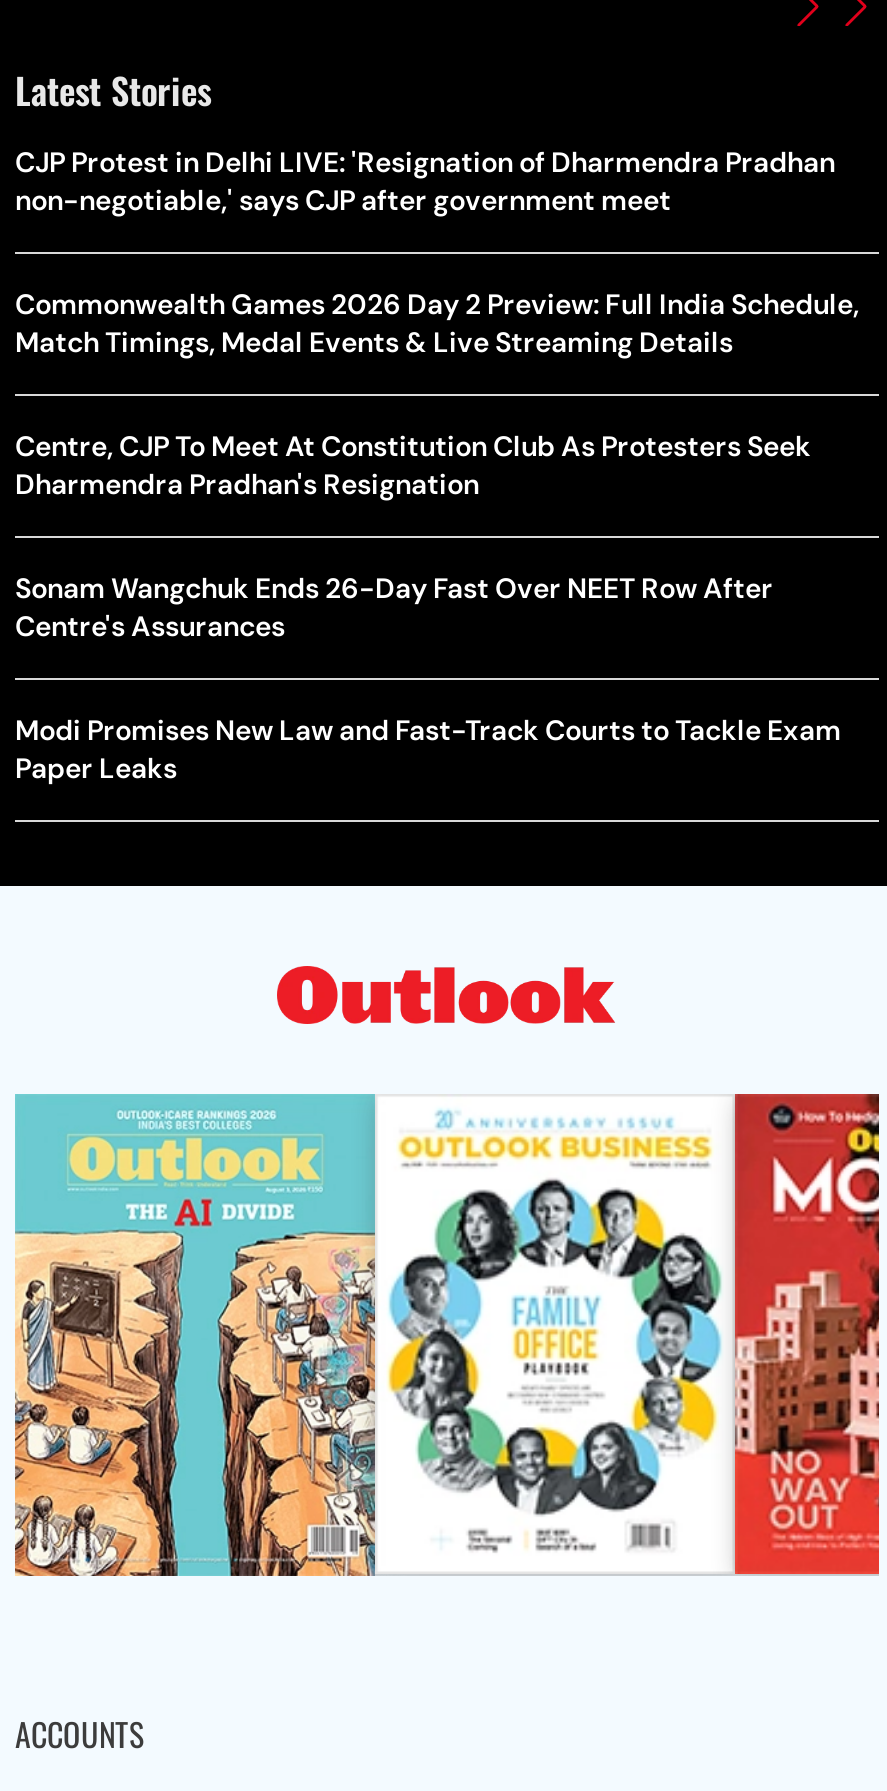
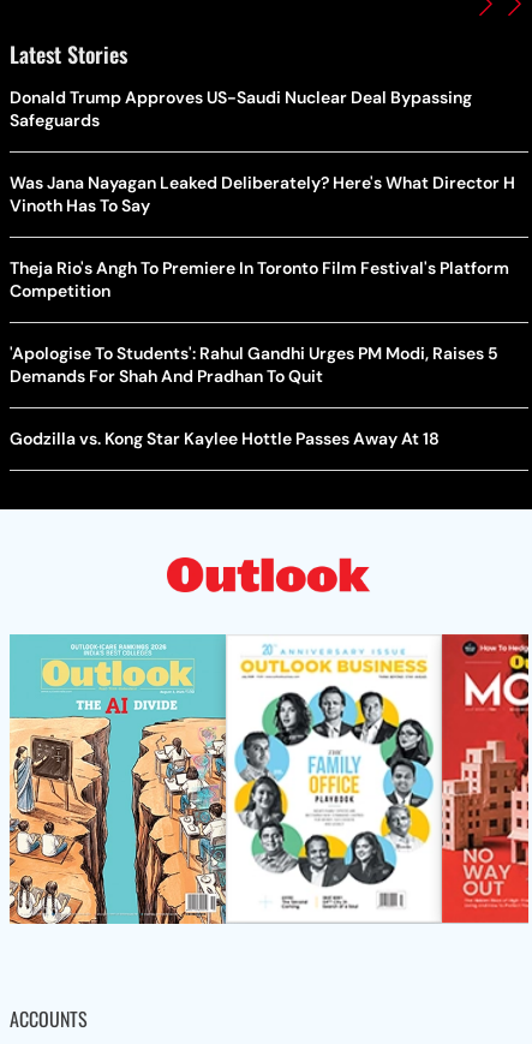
- CJP Protest in Delhi LIVE: 'Resignation of Dharmendra Pradhan
- non-negotiable,' says CJP after government meet
+ Donald Trump Approves US-Saudi Nuclear Deal Bypassing
+ Safeguards

- Commonwealth Games 2026 Day 2 Preview: Full India Schedule,
- Match Timings, Medal Events & Live Streaming Details
+ Was Jana Nayagan Leaked Deliberately? Here's What Director H
+ Vinoth Has To Say

- Centre, CJP To Meet At Constitution Club As Protesters Seek
- Dharmendra Pradhan's Resignation
+ Theja Rio's Angh To Premiere In Toronto Film Festival's Platform
+ Competition

- Sonam Wangchuk Ends 26-Day Fast Over NEET Row After
- Centre's Assurances
+ 'Apologise To Students': Rahul Gandhi Urges PM Modi, Raises 5
+ Demands For Shah And Pradhan To Quit

- Modi Promises New Law and Fast-Track Courts to Tackle Exam
- Paper Leaks
+ Godzilla vs. Kong Star Kaylee Hottle Passes Away At 18
